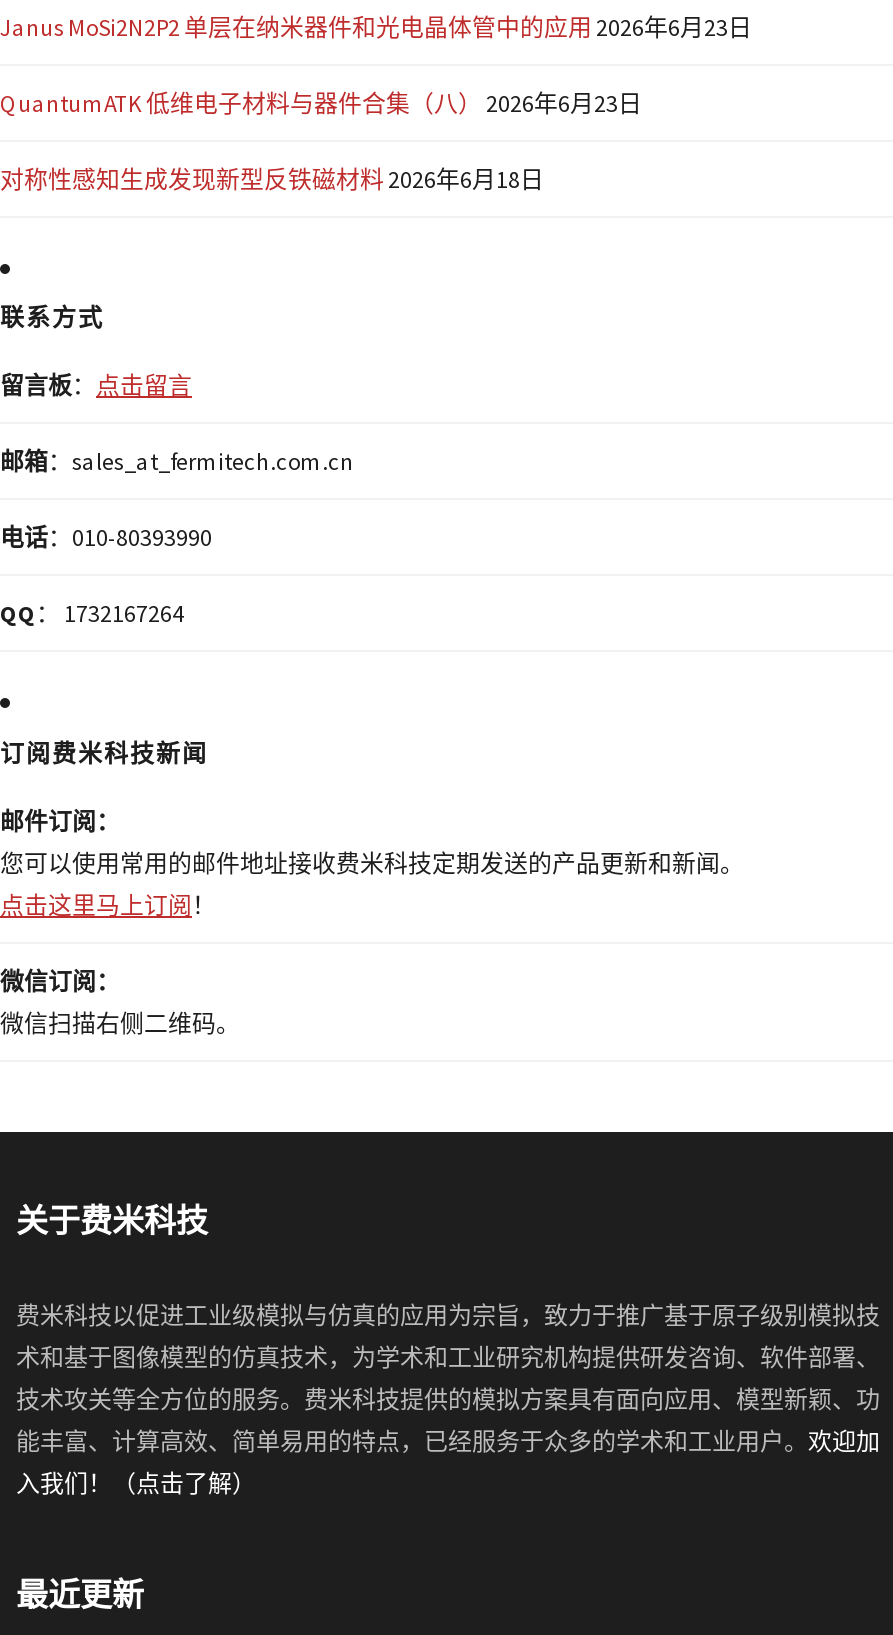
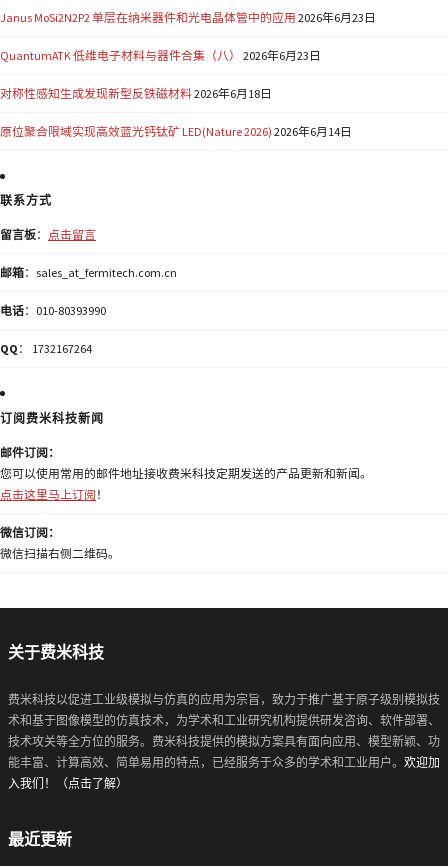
+ 原位聚合限域实现高效蓝光钙钛矿 LED(Nature 2026) 2026年6月14日
